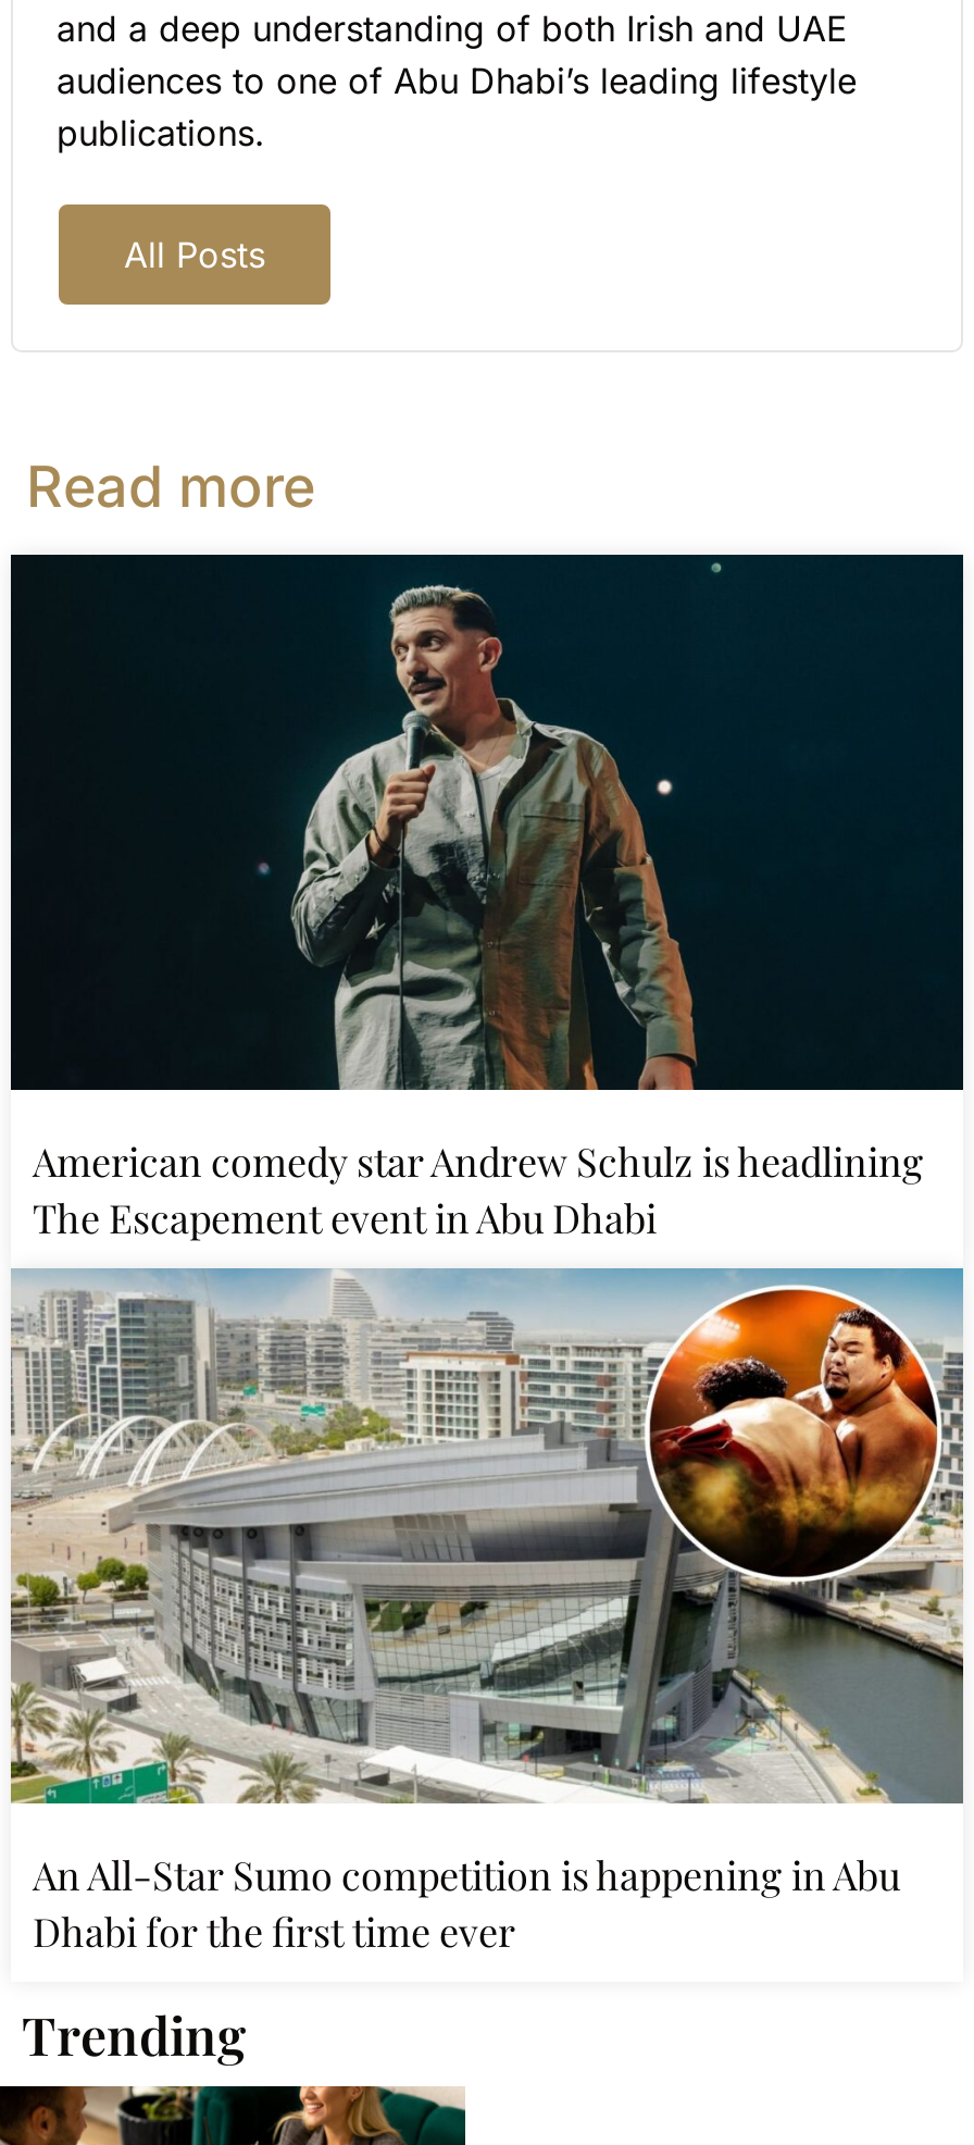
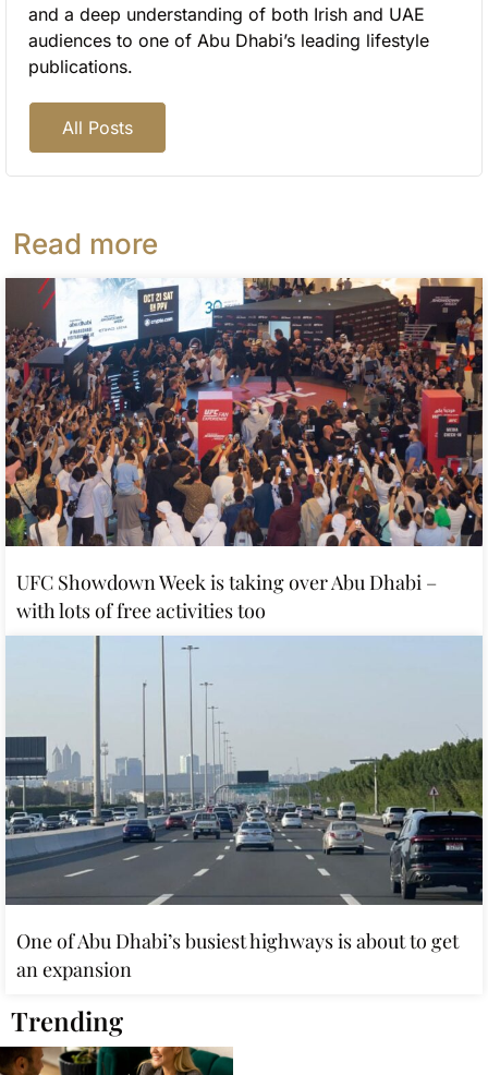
- [image]
- American comedy star Andrew Schulz is headlining
- The Escapement event in Abu Dhabi
+ [image]
+ UFC Showdown Week is taking over Abu Dhabi –
+ with lots of free activities too

- [image]
- An All-Star Sumo competition is happening in Abu
- Dhabi for the first time ever
+ [image]
+ One of Abu Dhabi’s busiest highways is about to get
+ an expansion
